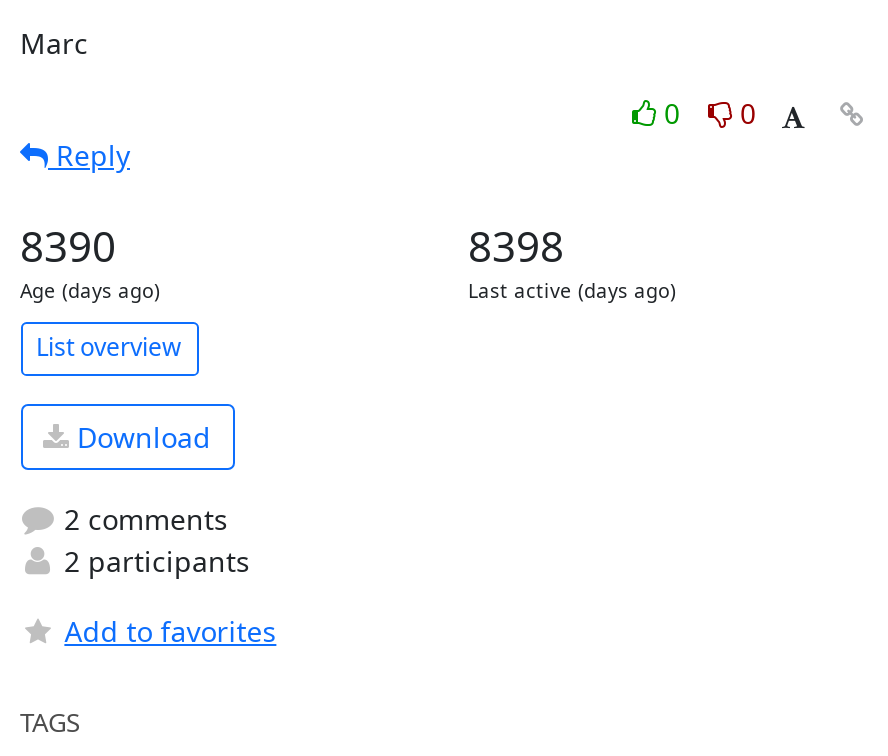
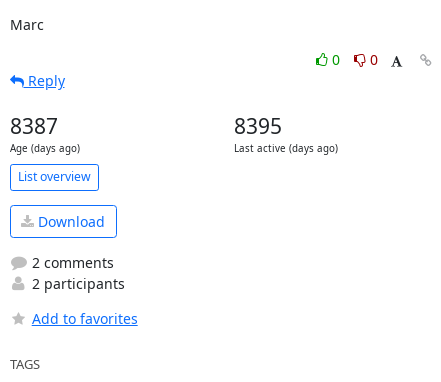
- 8390
+ 8387

- 8398
+ 8395
